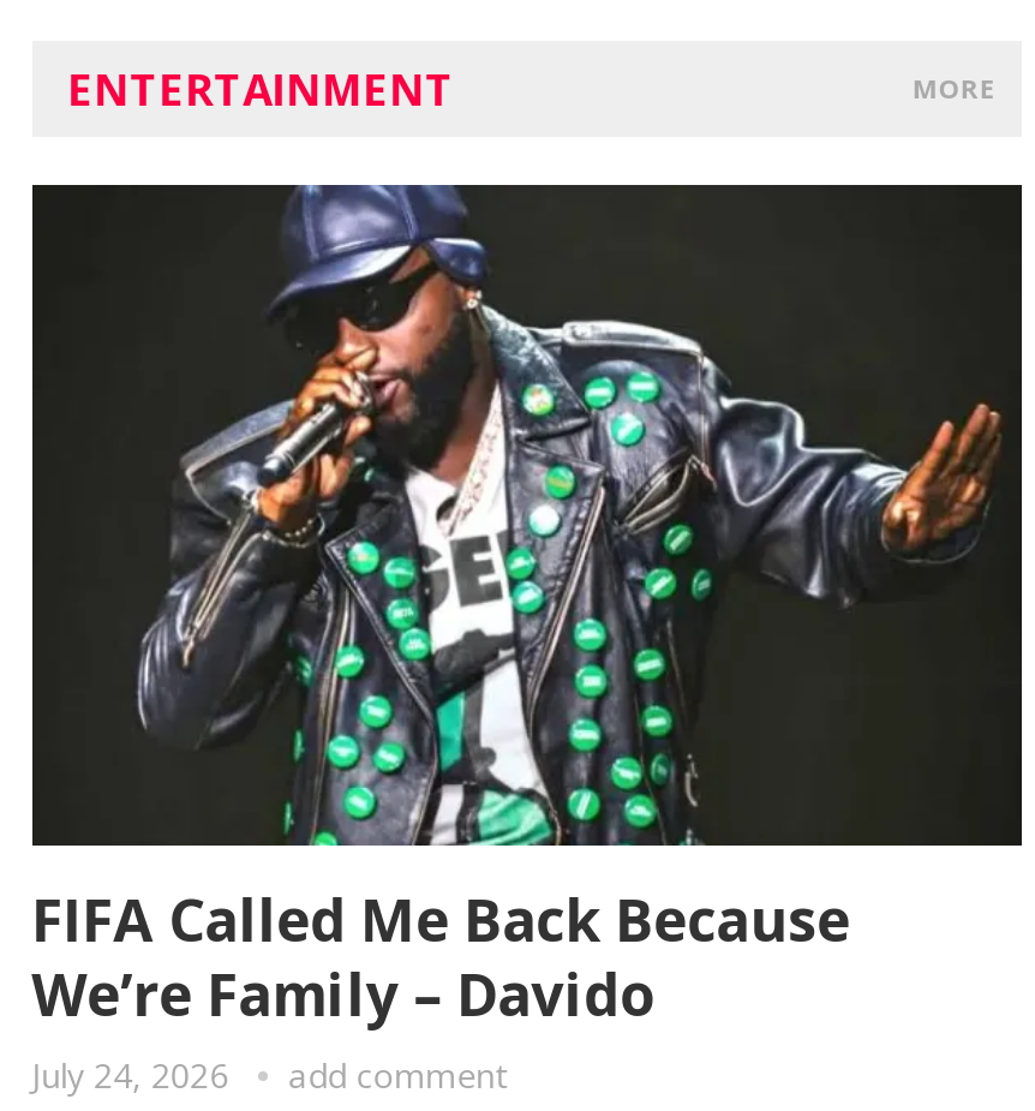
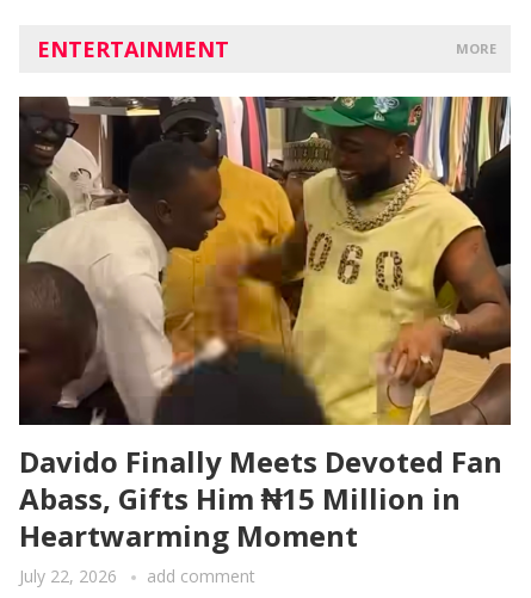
- [image]
- FIFA Called Me Back Because
- We’re Family – Davido
- July 24, 2026
+ [image]
+ Davido Finally Meets Devoted Fan
+ Abass, Gifts Him ₦15 Million in
+ Heartwarming Moment
+ July 22, 2026
